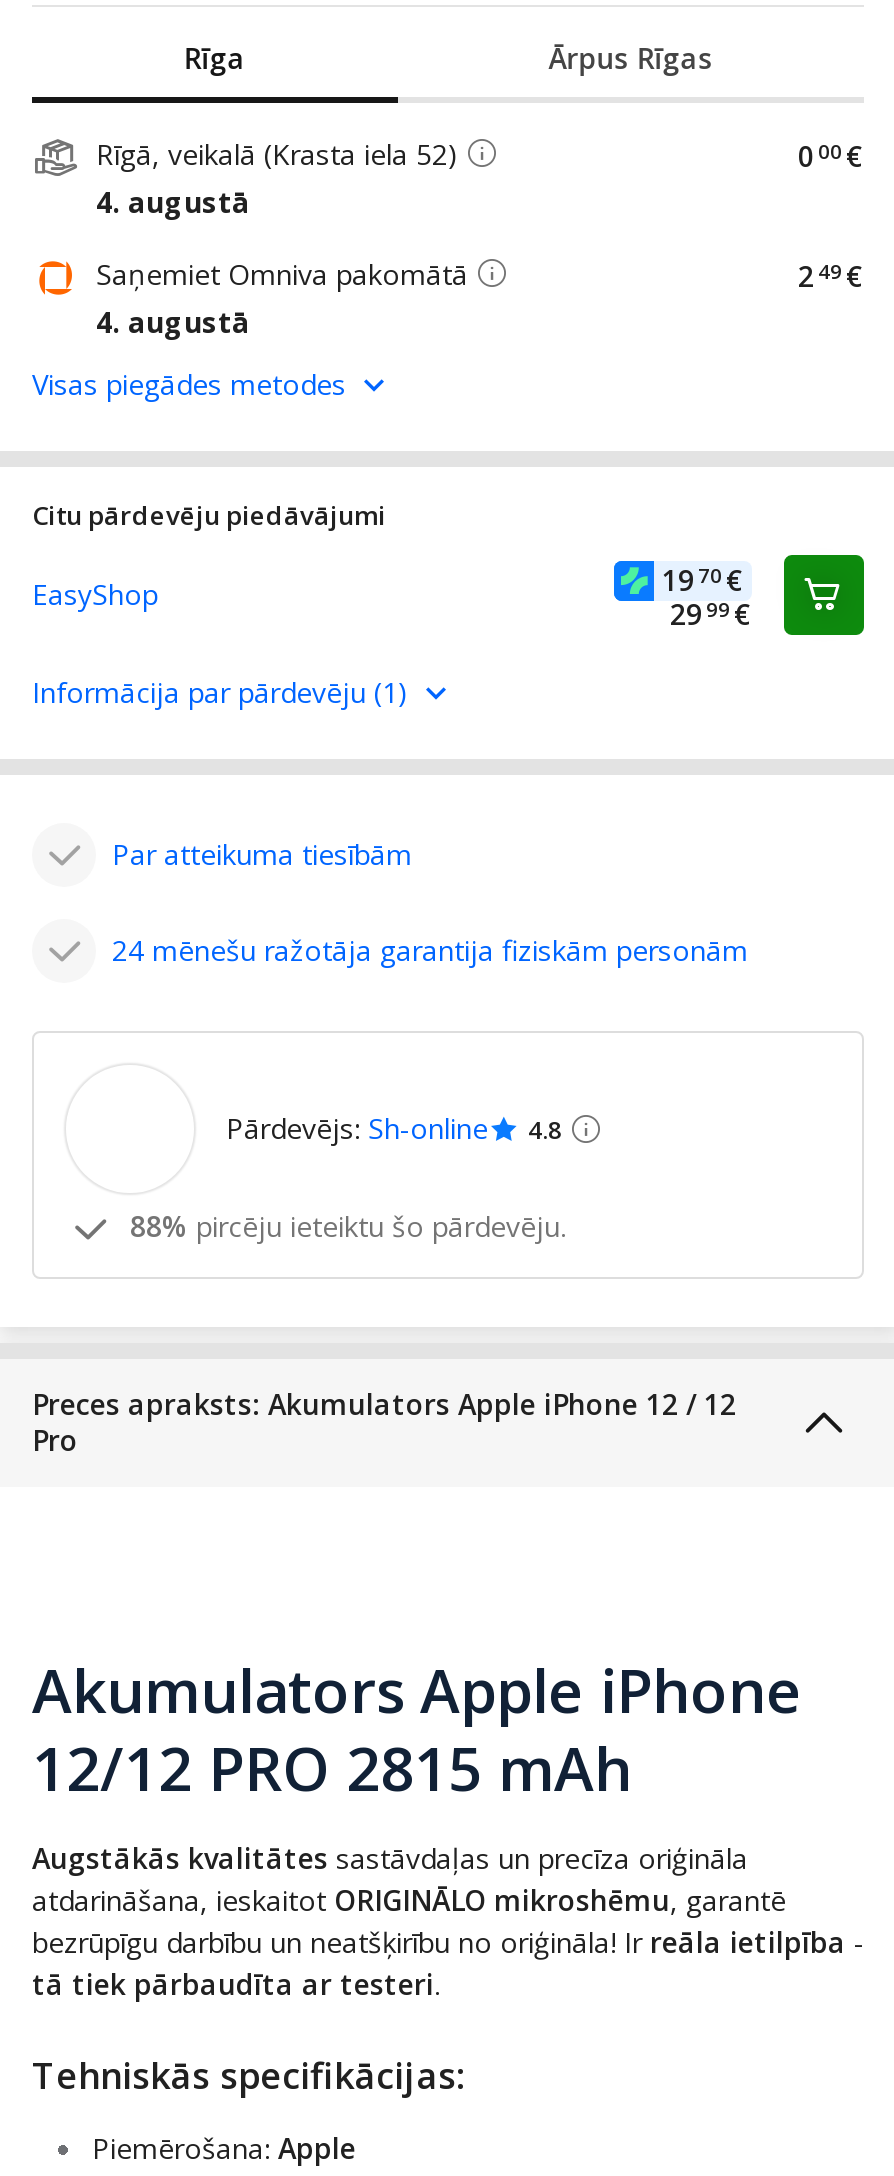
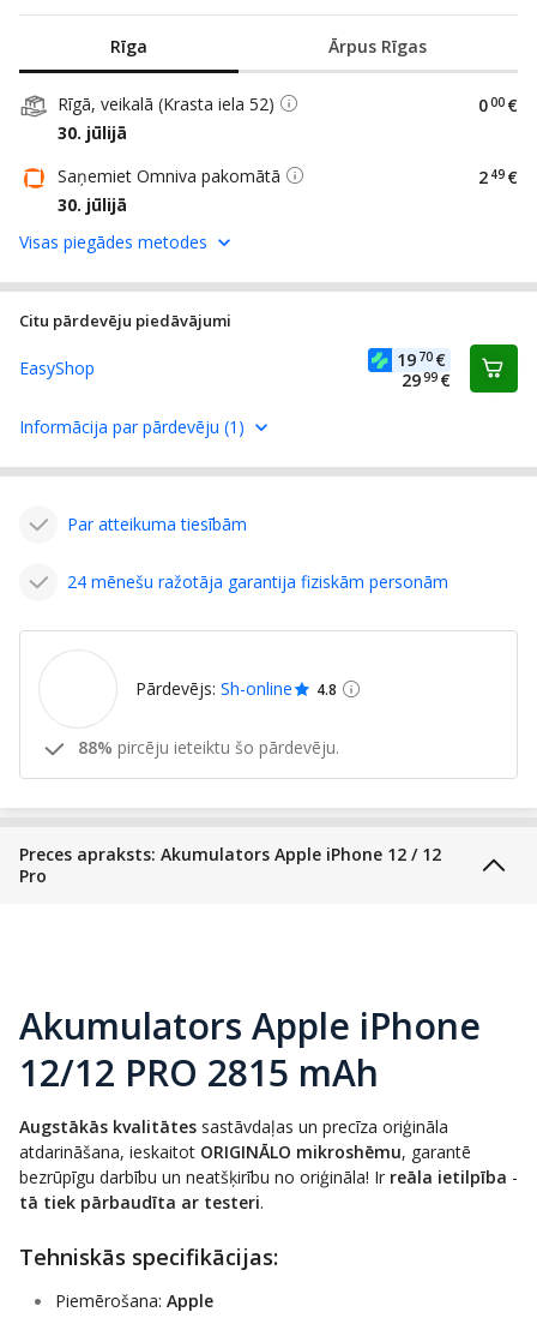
- 4. augustā
+ 30. jūlijā

- 4. augustā
+ 30. jūlijā
